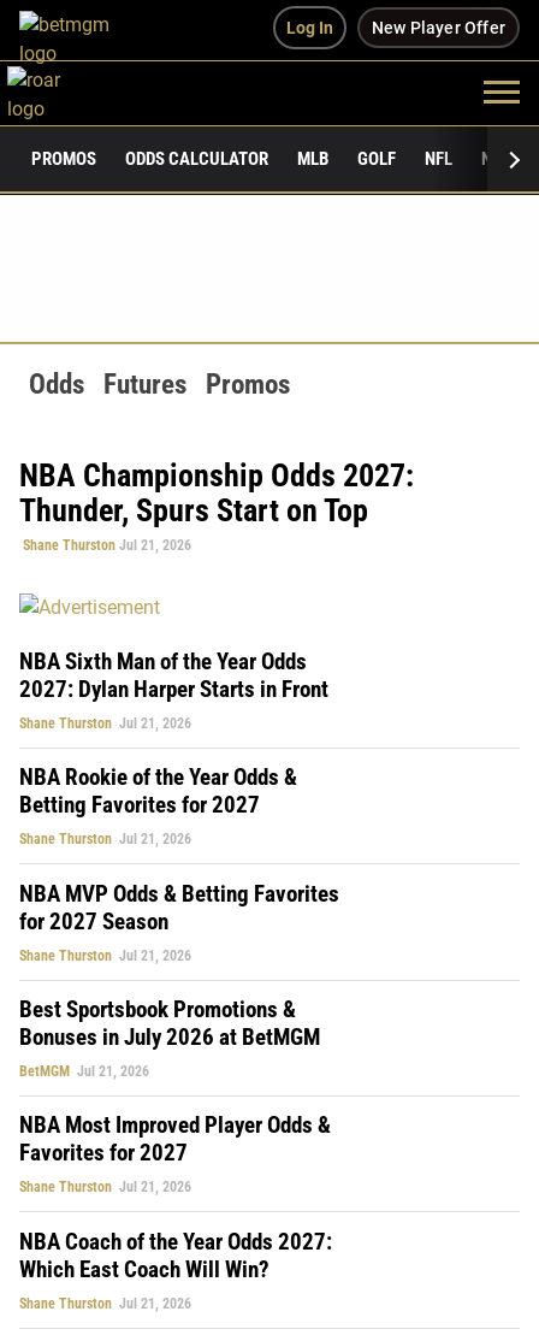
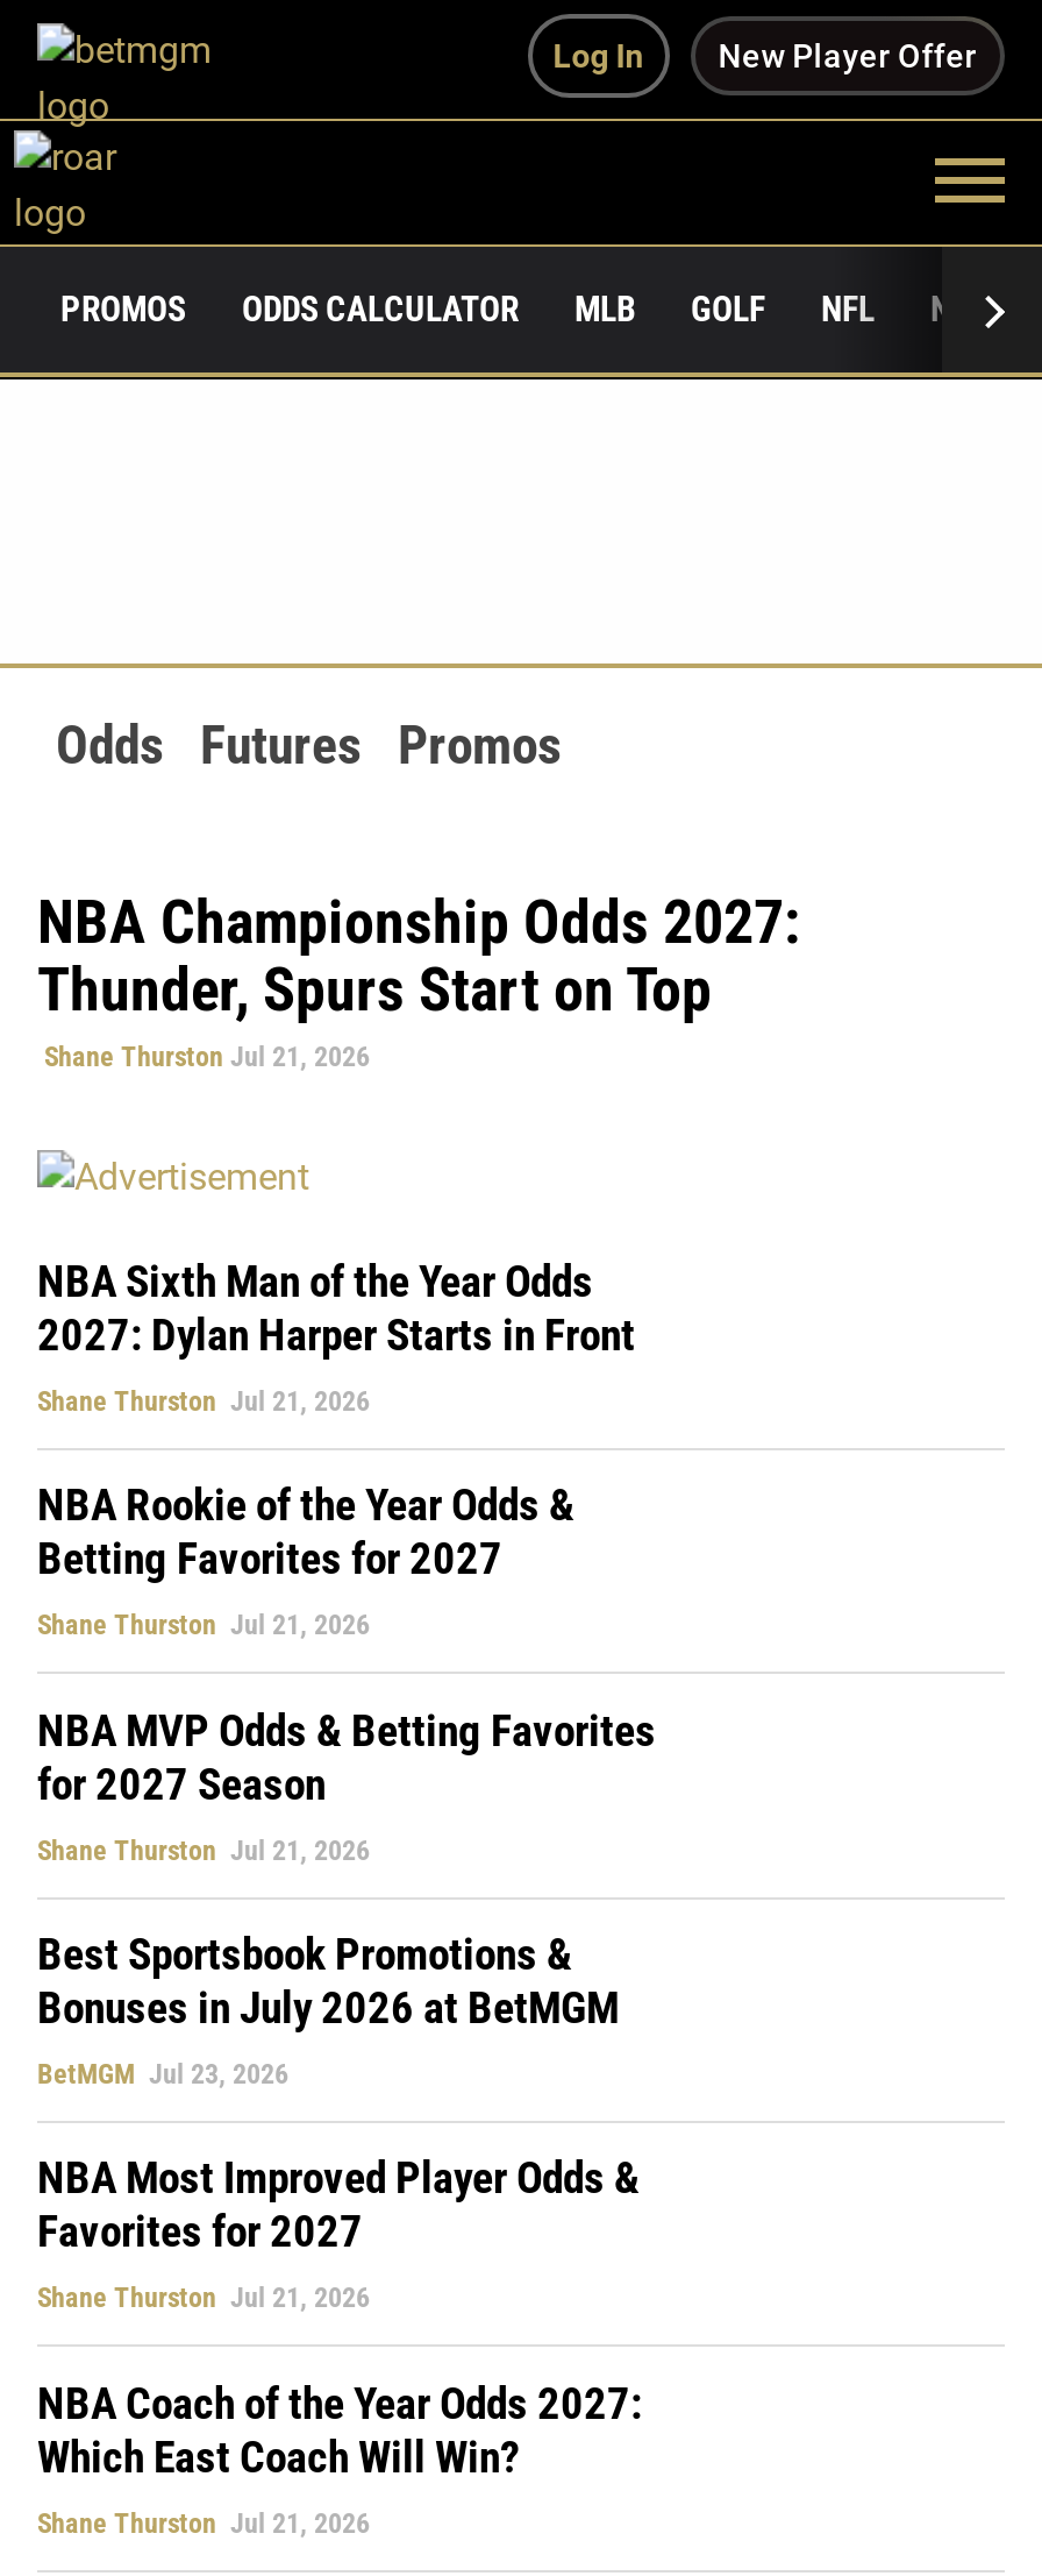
- BetMGM Jul 21, 2026
+ BetMGM Jul 23, 2026
